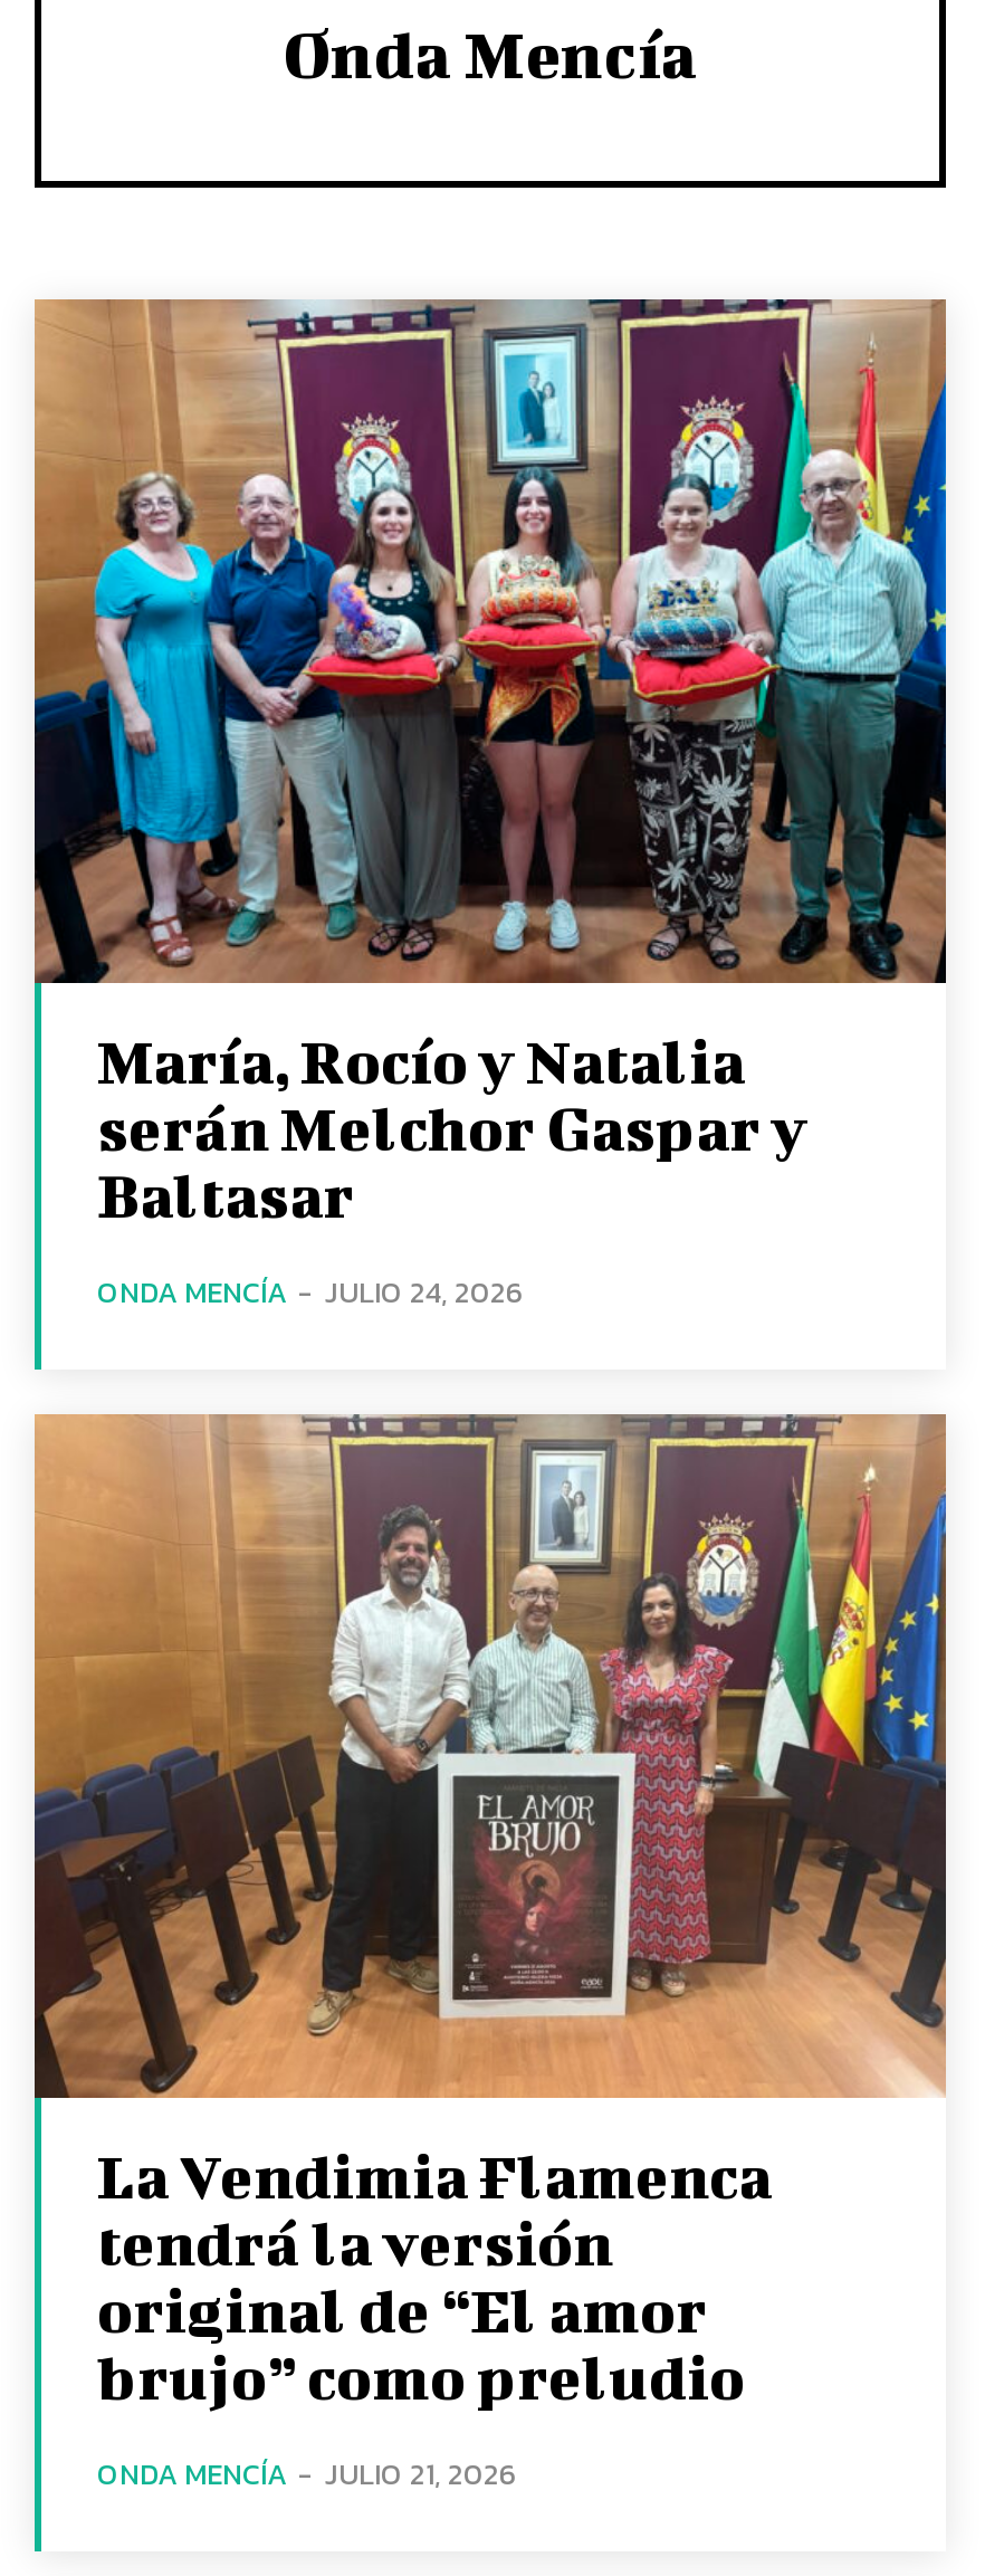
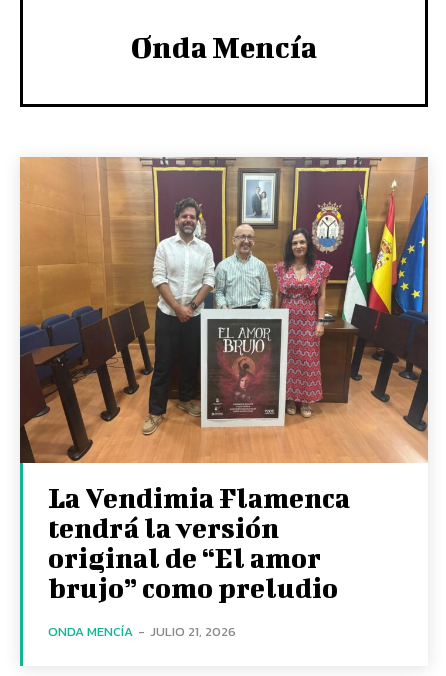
- [image]
- María, Rocío y Natalia
- serán Melchor Gaspar y
- Baltasar
- ONDA MENCÍA - JULIO 24, 2026
